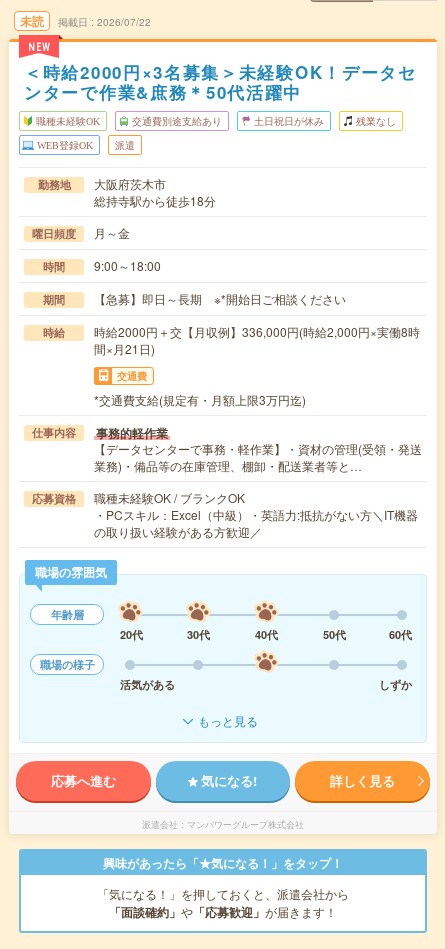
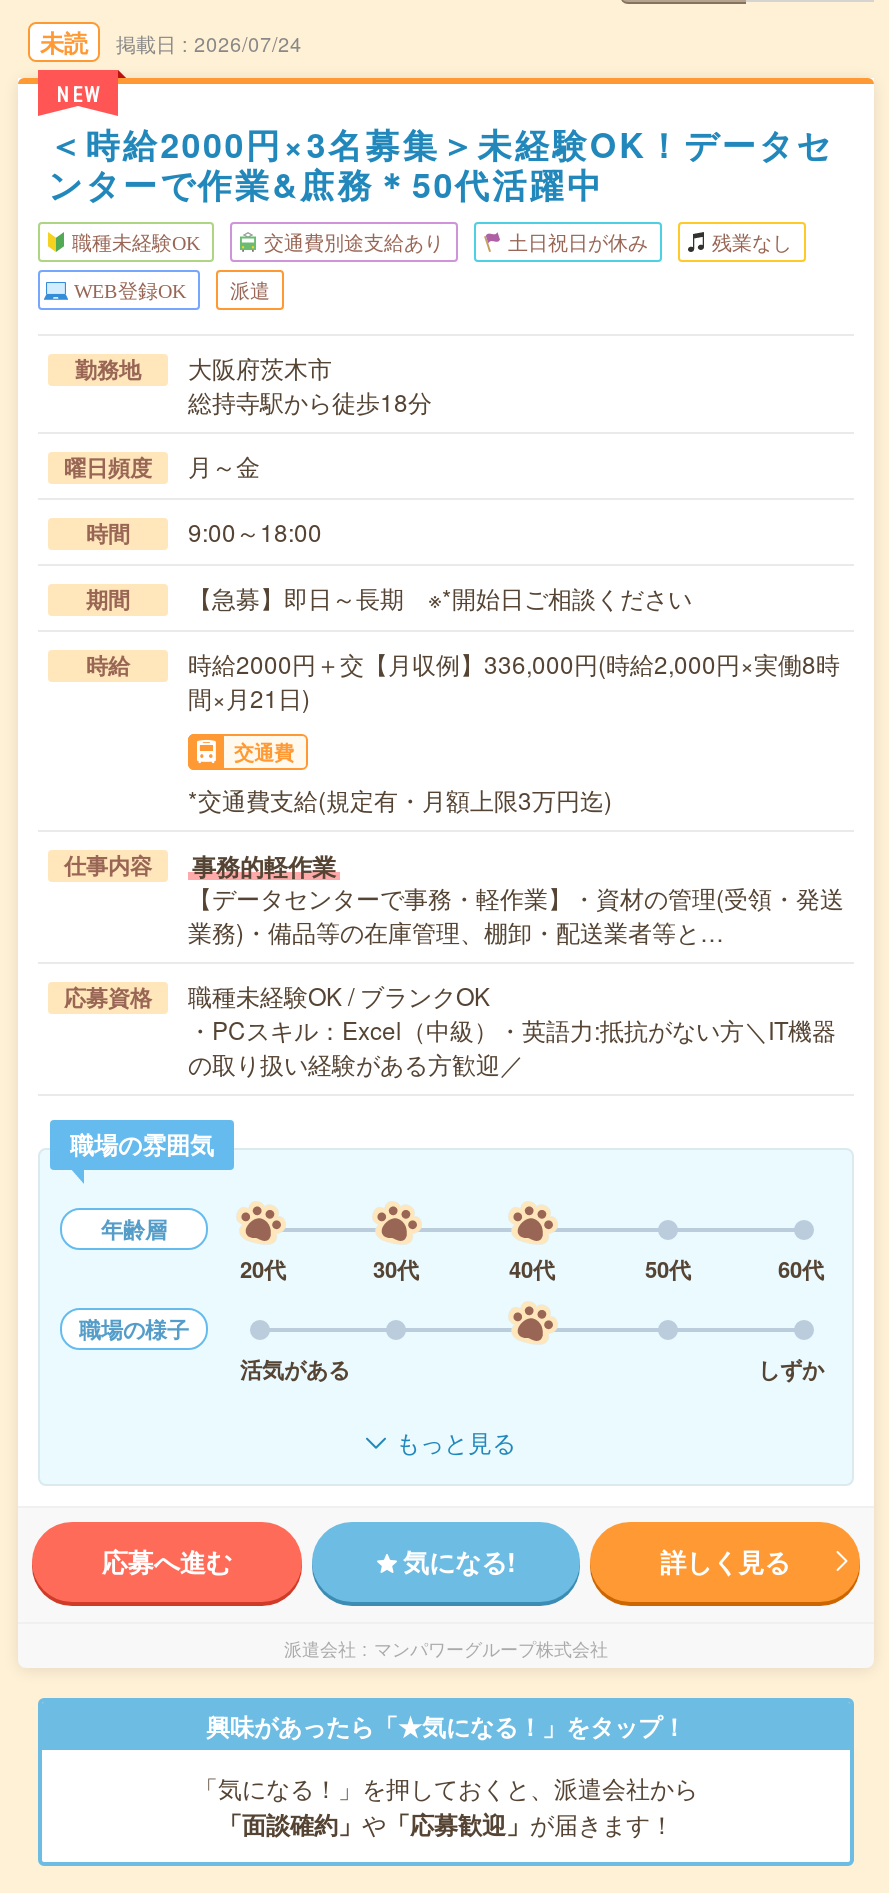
- 2026/07/22
+ 2026/07/24
